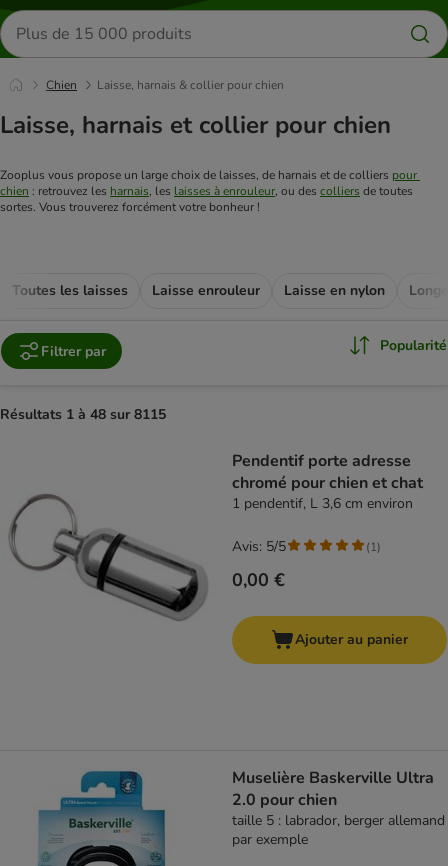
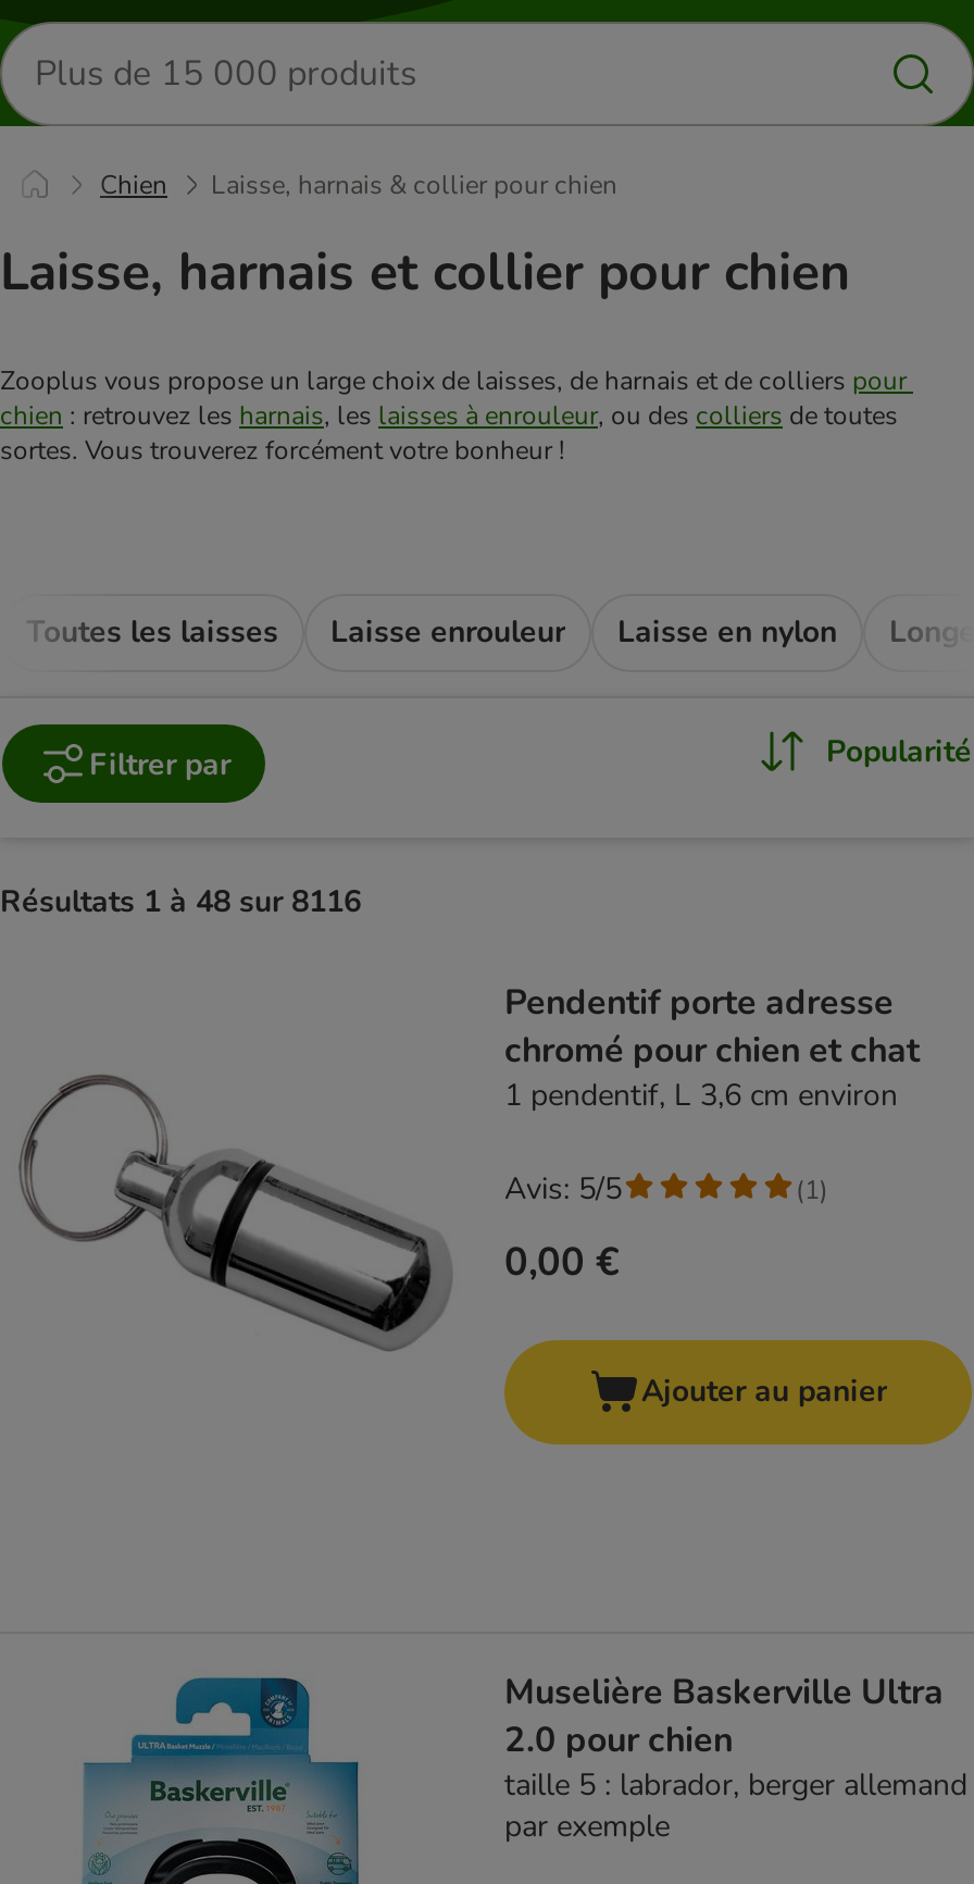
- Résultats 1 à 48 sur 8115
+ Résultats 1 à 48 sur 8116
